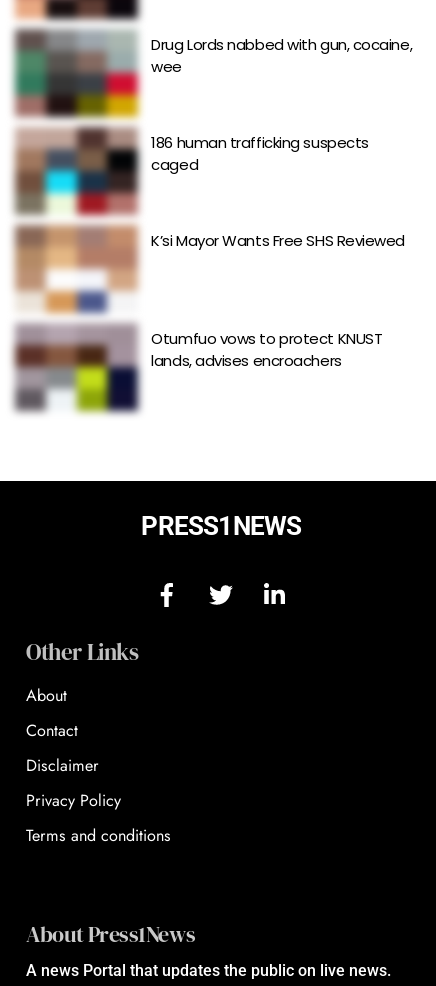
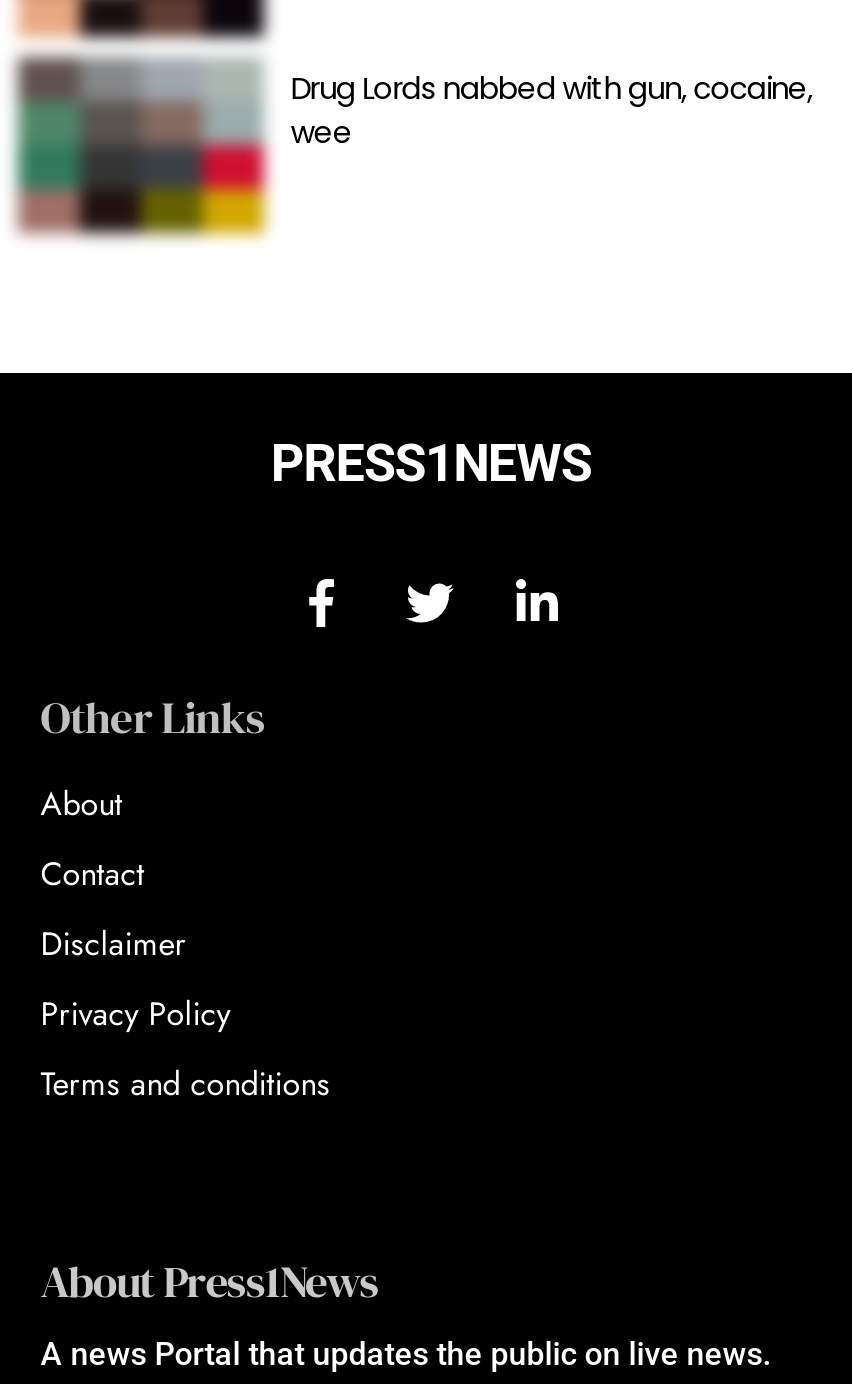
- [image]
- 186 human trafficking suspects
- caged

- K’si Mayor Wants Free SHS Reviewed

- [image]
- Otumfuo vows to protect KNUST
- lands, advises encroachers
